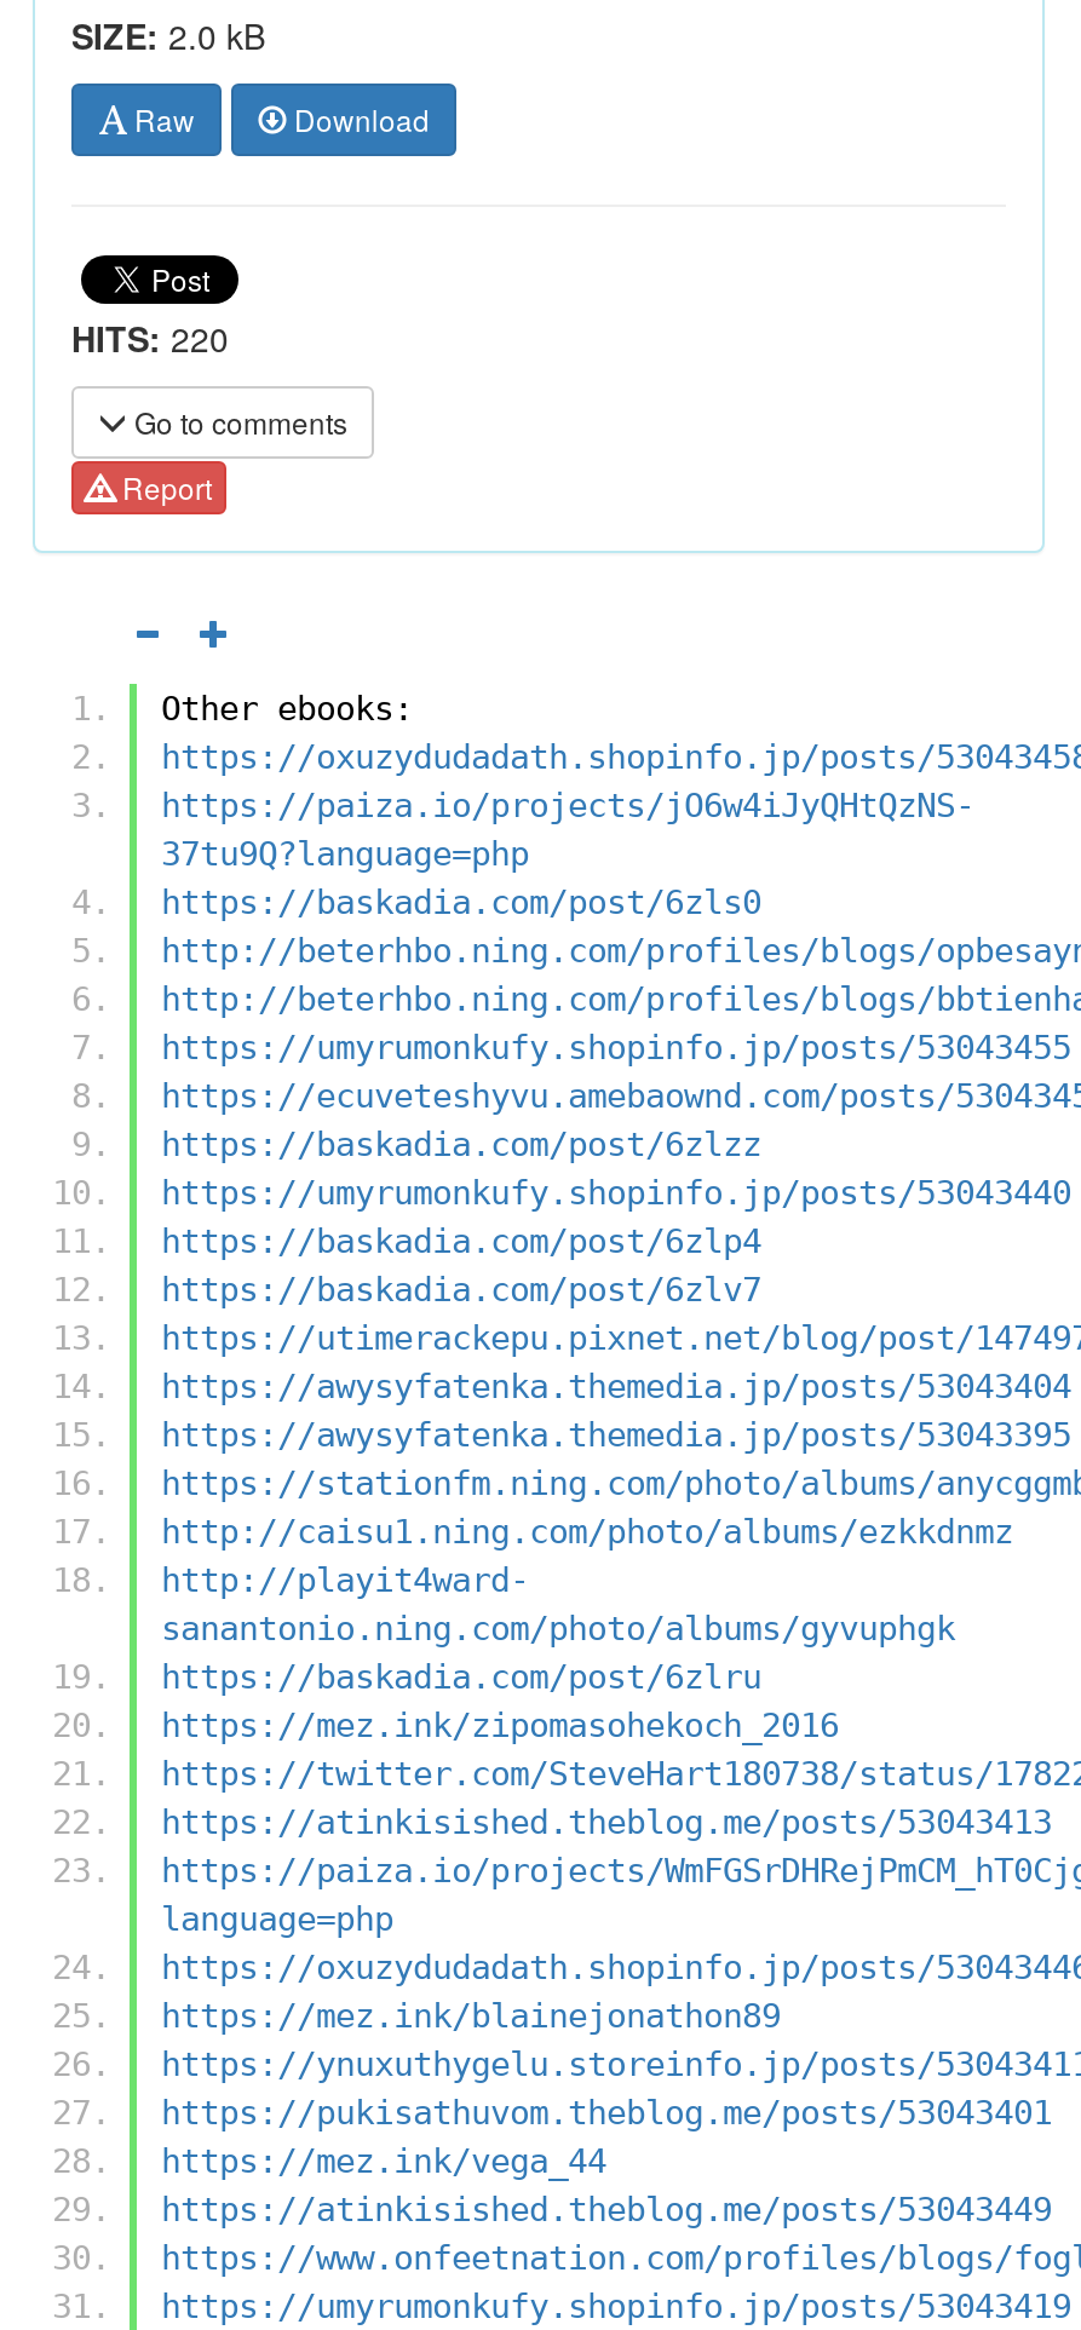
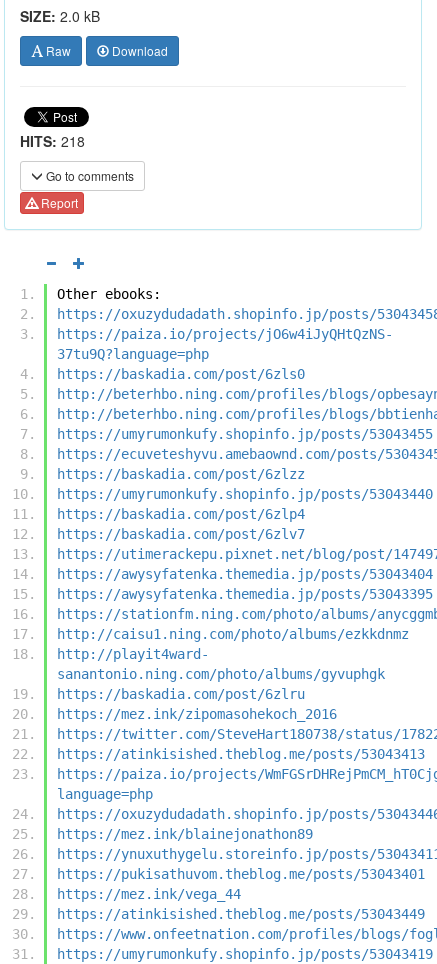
- HITS: 220
+ HITS: 218
